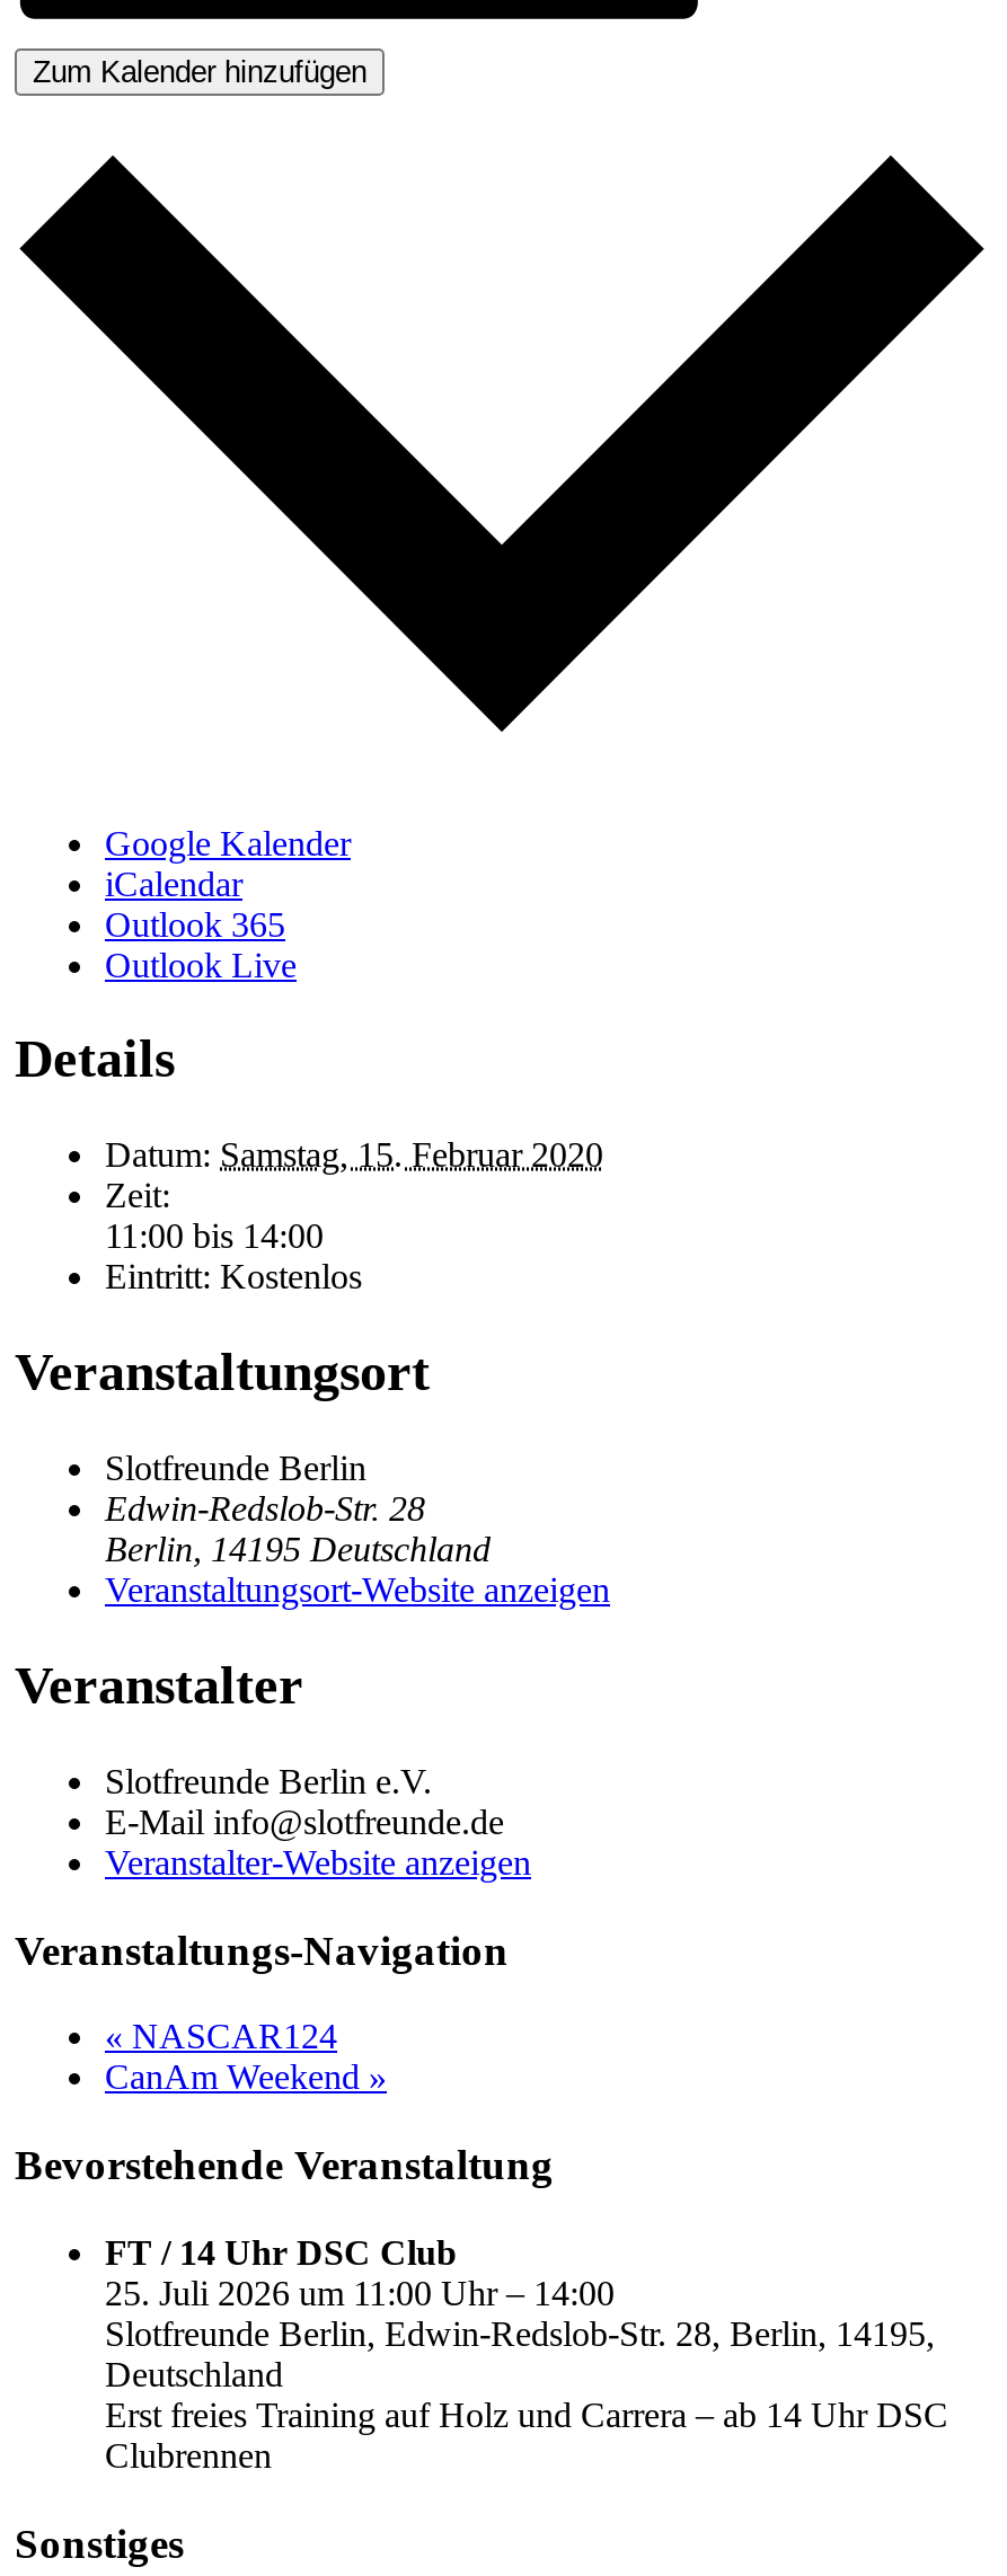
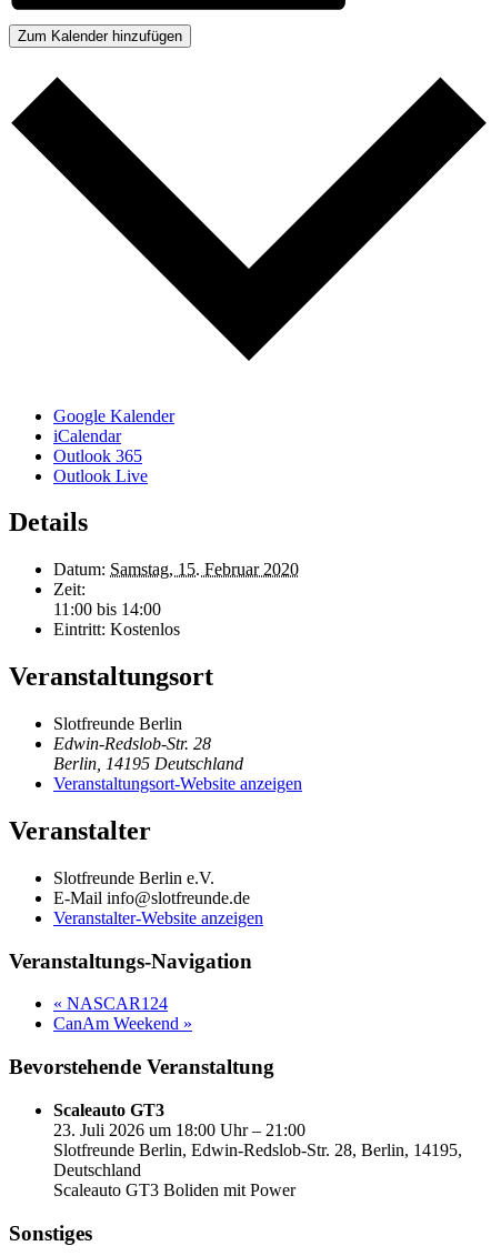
- FT / 14 Uhr DSC Club
- 25. Juli 2026 um 11:00 Uhr – 14:00
+ Scaleauto GT3
+ 23. Juli 2026 um 18:00 Uhr – 21:00

- Erst freies Training auf Holz und Carrera – ab 14 Uhr DSC
- Clubrennen
+ Scaleauto GT3 Boliden mit Power
